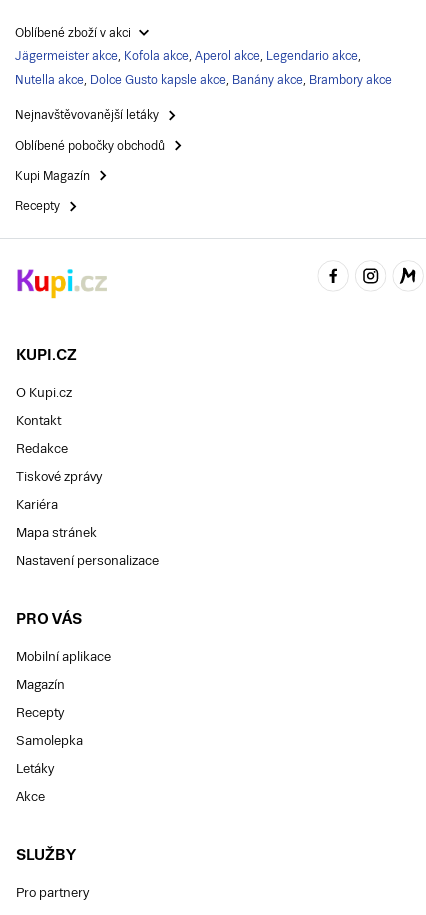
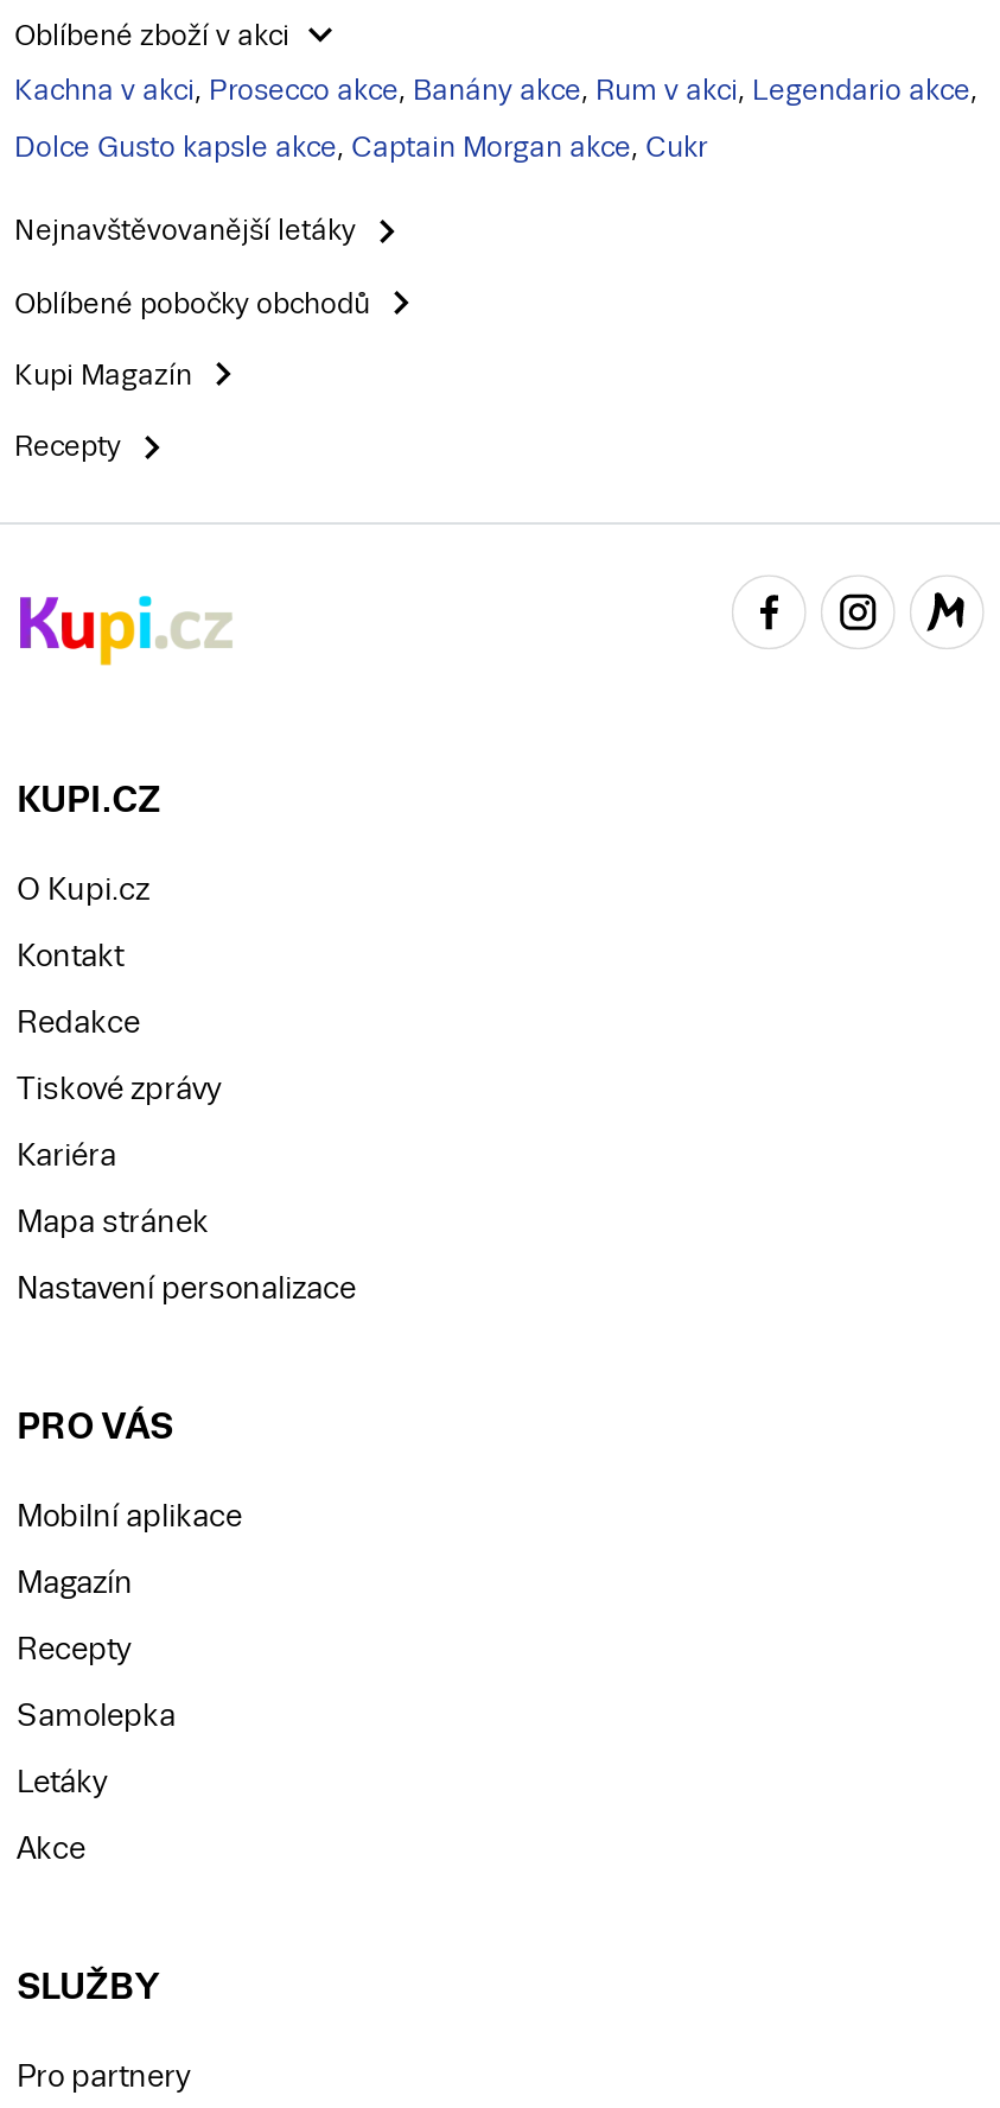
- Jägermeister akce, Kofola akce, Aperol akce, Legendario akce,
+ Kachna v akci, Prosecco akce, Banány akce, Rum v akci, Legendario akce,

- Nutella akce, Dolce Gusto kapsle akce, Banány akce, Brambory akce
+ Dolce Gusto kapsle akce, Captain Morgan akce, Cukr
